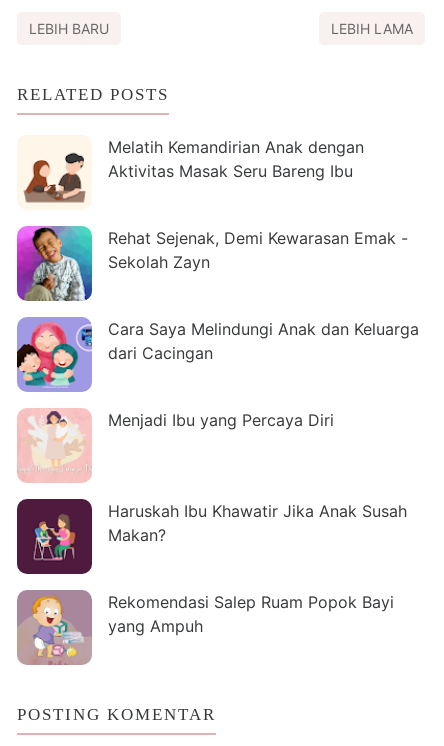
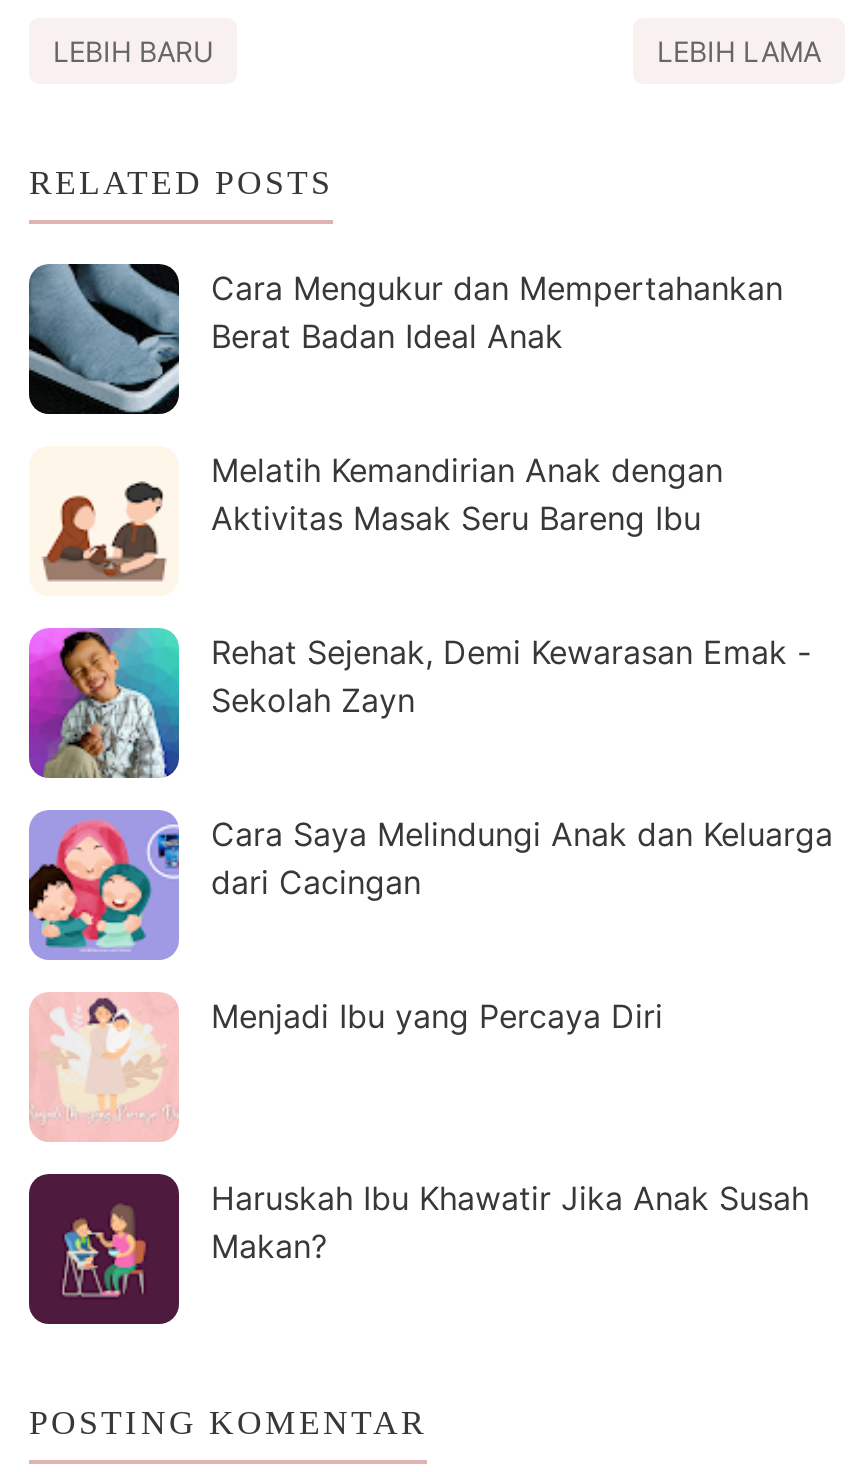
+ [image]
+ Cara Mengukur dan Mempertahankan
+ Berat Badan Ideal Anak

moved down: [image] | Melatih Kemandirian Anak dengan | Aktivitas Masak Seru Bareng Ibu | ... | Haruskah Ibu Khawatir Jika Anak Susah | Makan?

- [image]
- Rekomendasi Salep Ruam Popok Bayi
- yang Ampuh
